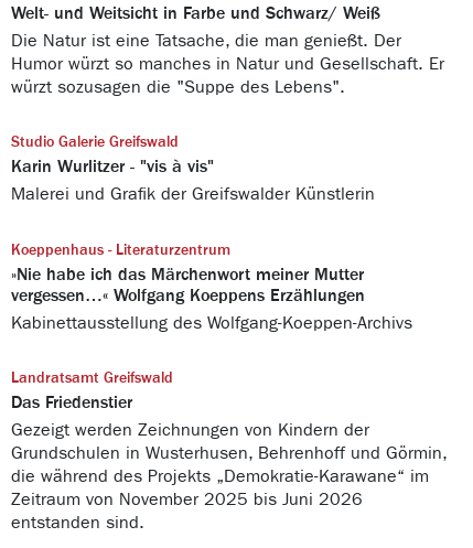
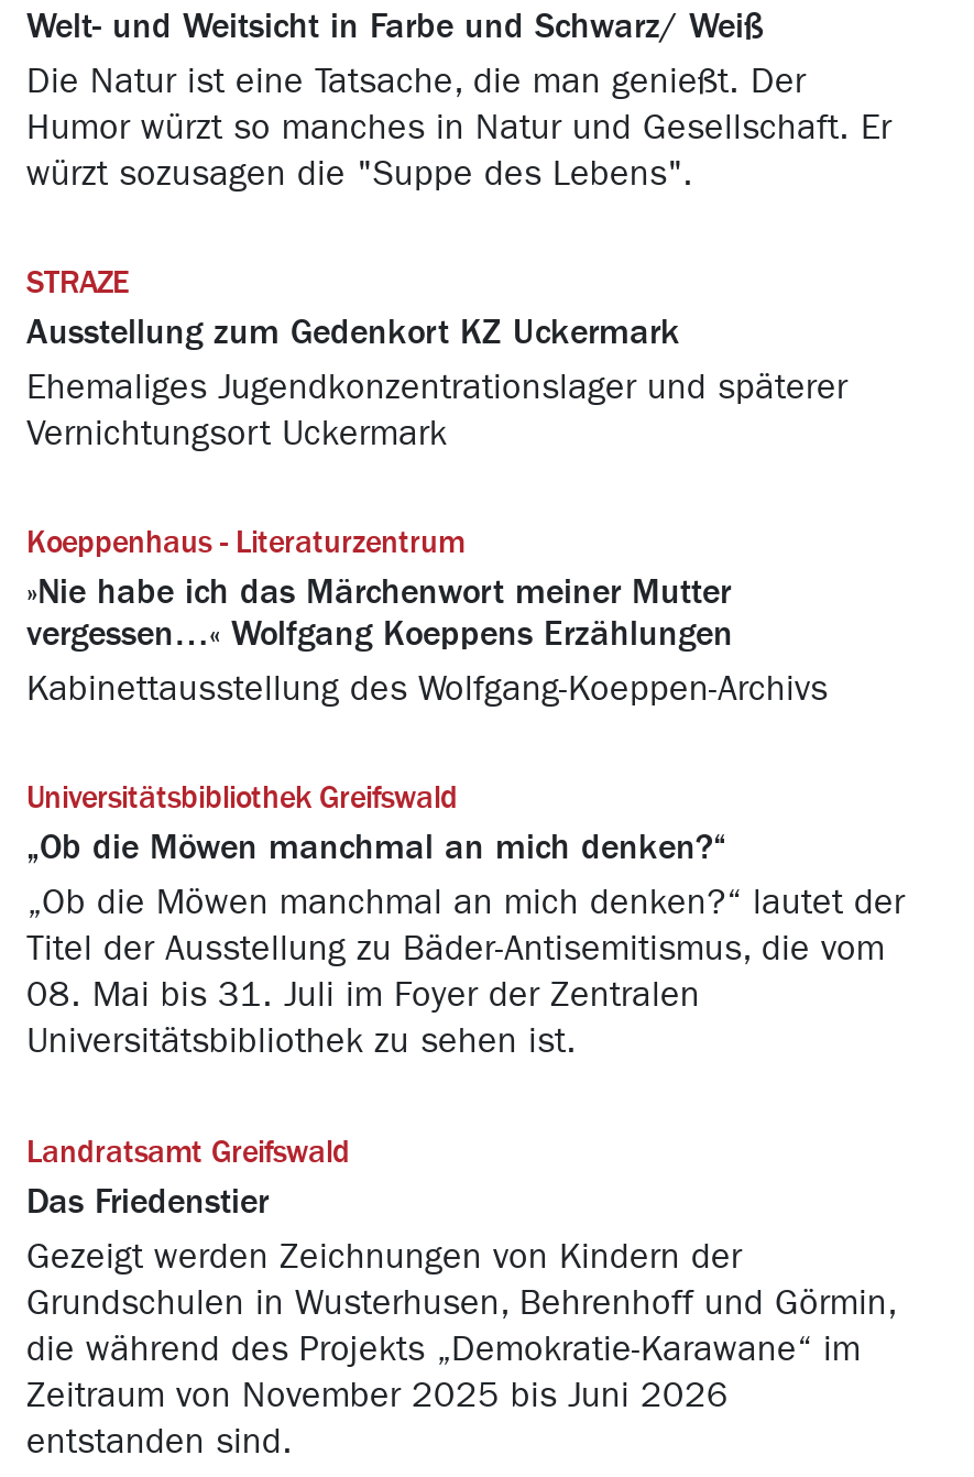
- Studio Galerie Greifswald
+ STRAZE

- Karin Wurlitzer - "vis à vis"
+ Ausstellung zum Gedenkort KZ Uckermark

- Malerei und Grafik der Greifswalder Künstlerin
+ Ehemaliges Jugendkonzentrationslager und späterer
+ Vernichtungsort Uckermark

+ Universitätsbibliothek Greifswald
+ „Ob die Möwen manchmal an mich denken?“
+ „Ob die Möwen manchmal an mich denken?“ lautet der
+ Titel der Ausstellung zu Bäder-Antisemitismus, die vom
+ 08. Mai bis 31. Juli im Foyer der Zentralen
+ Universitätsbibliothek zu sehen ist.
